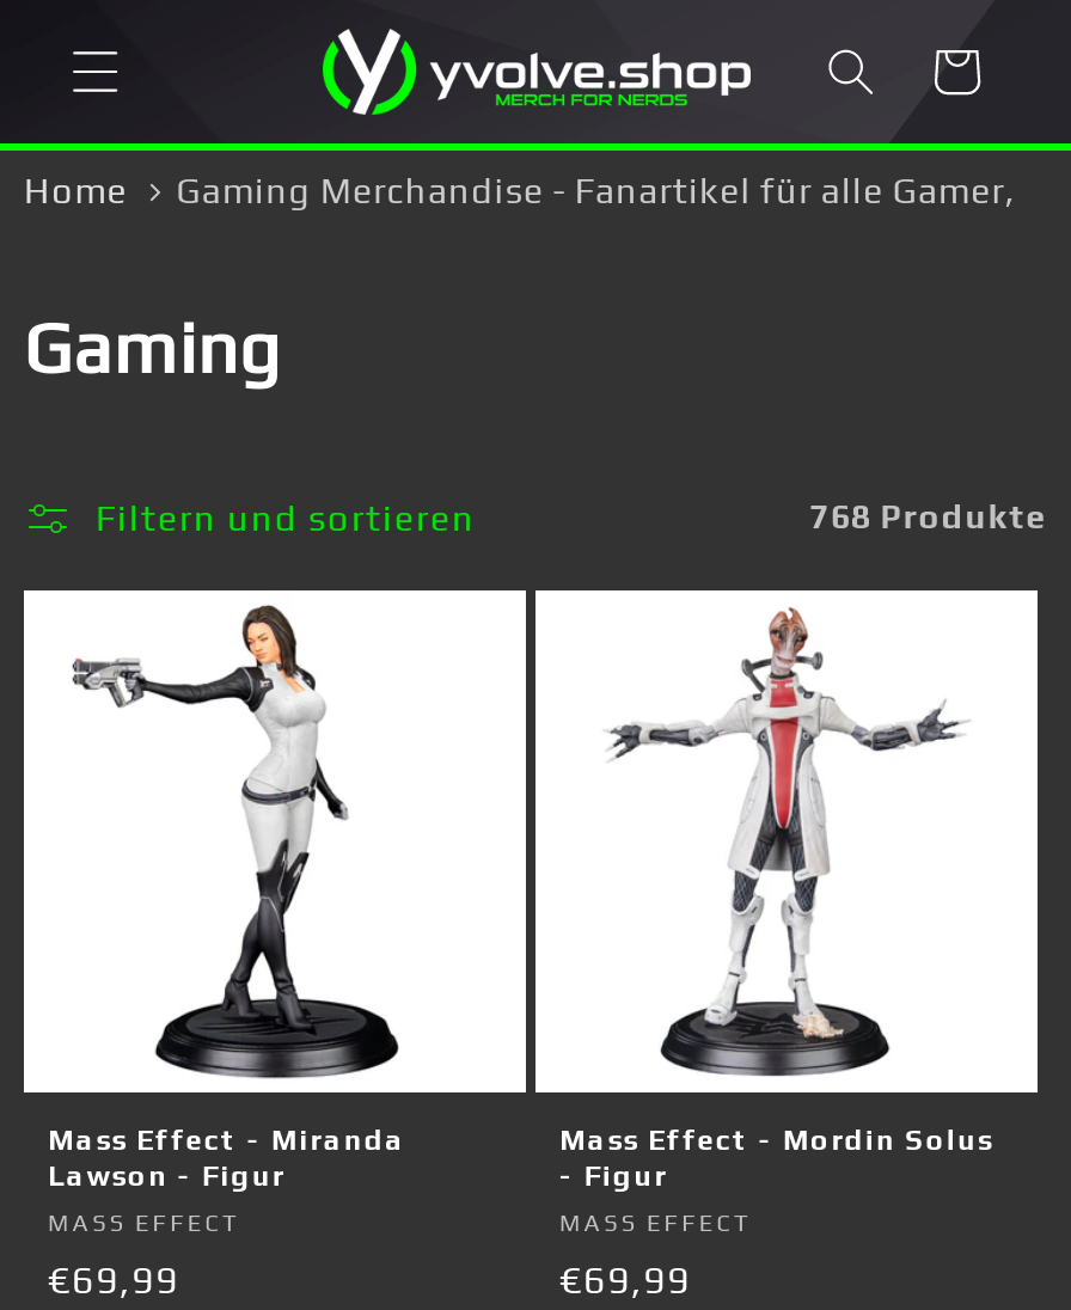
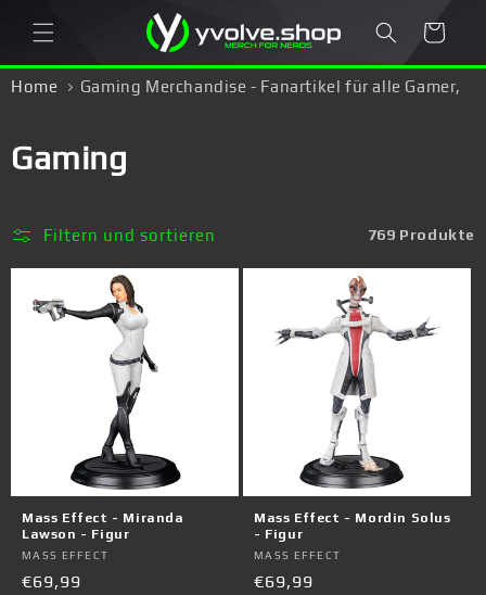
- 768 Produkte
+ 769 Produkte
